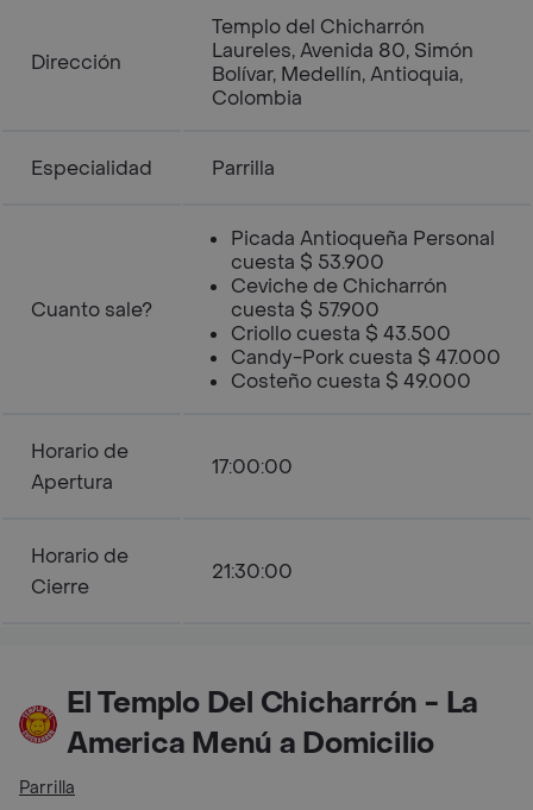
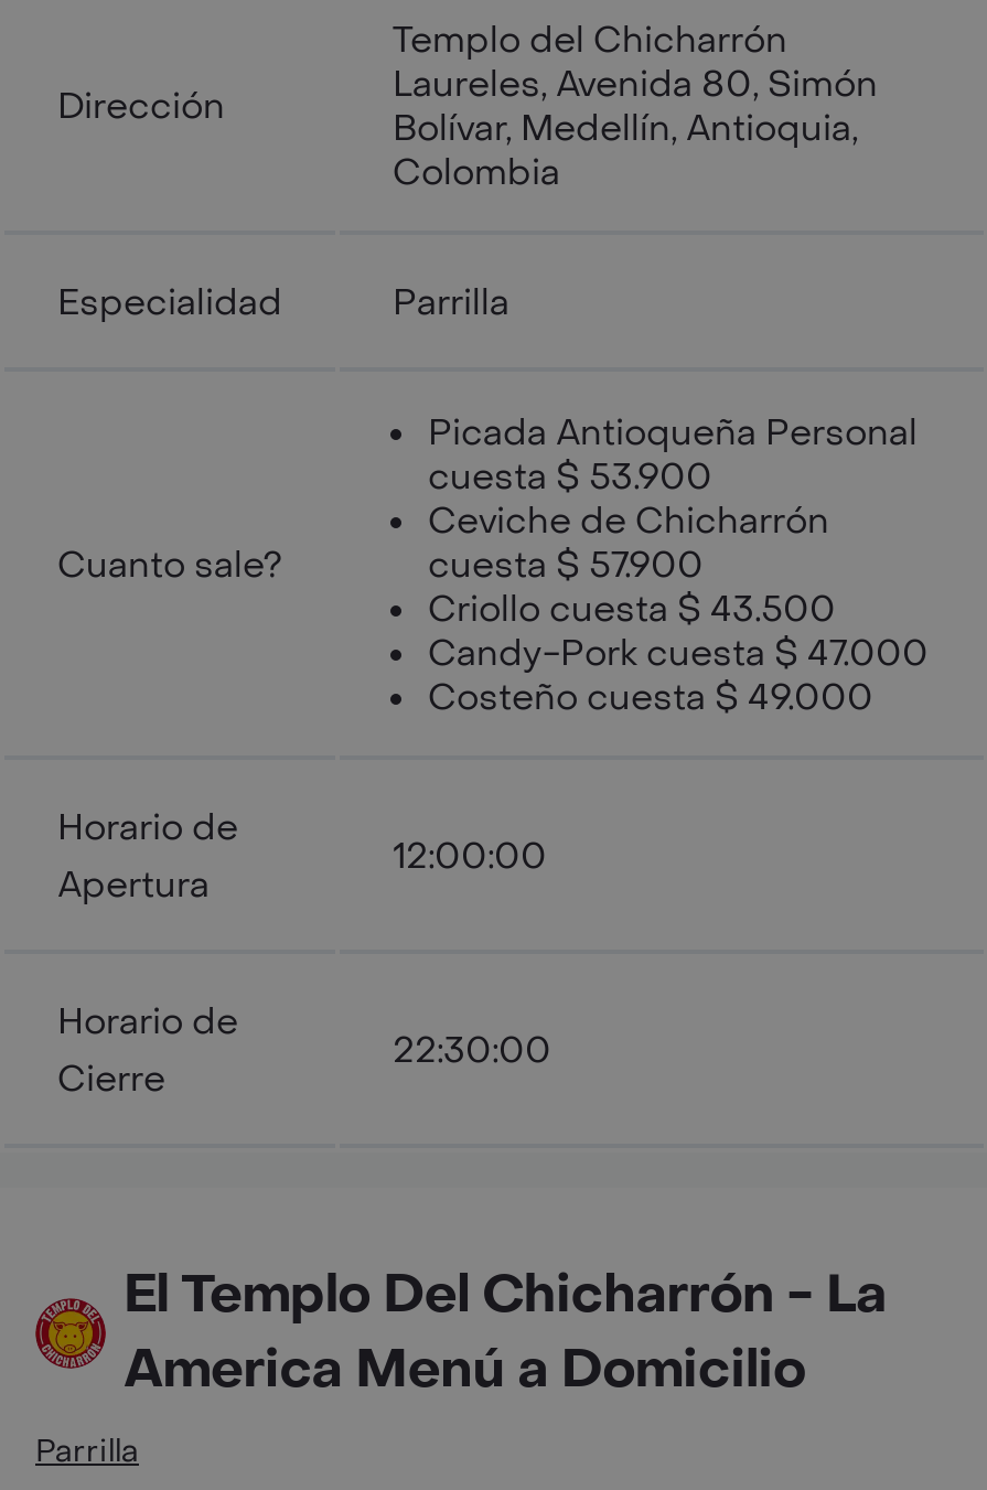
- 17:00:00
+ 12:00:00

- 21:30:00
+ 22:30:00
